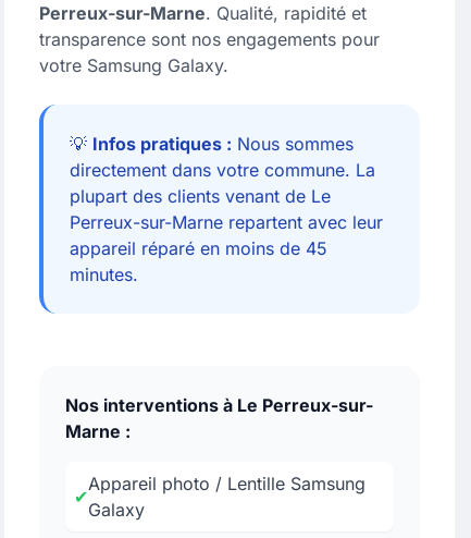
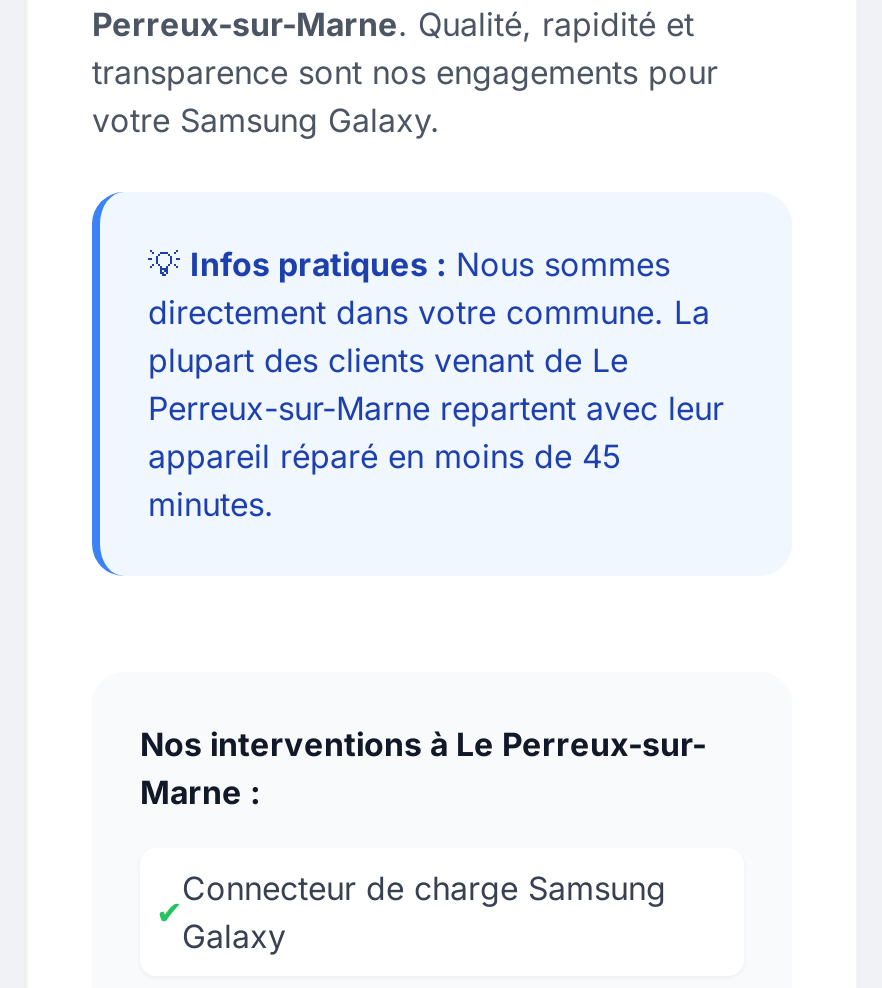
- Appareil photo / Lentille Samsung
+ Connecteur de charge Samsung
